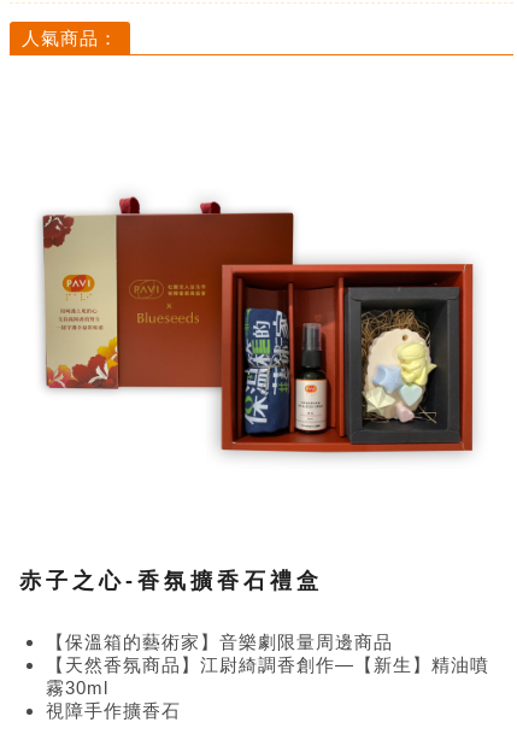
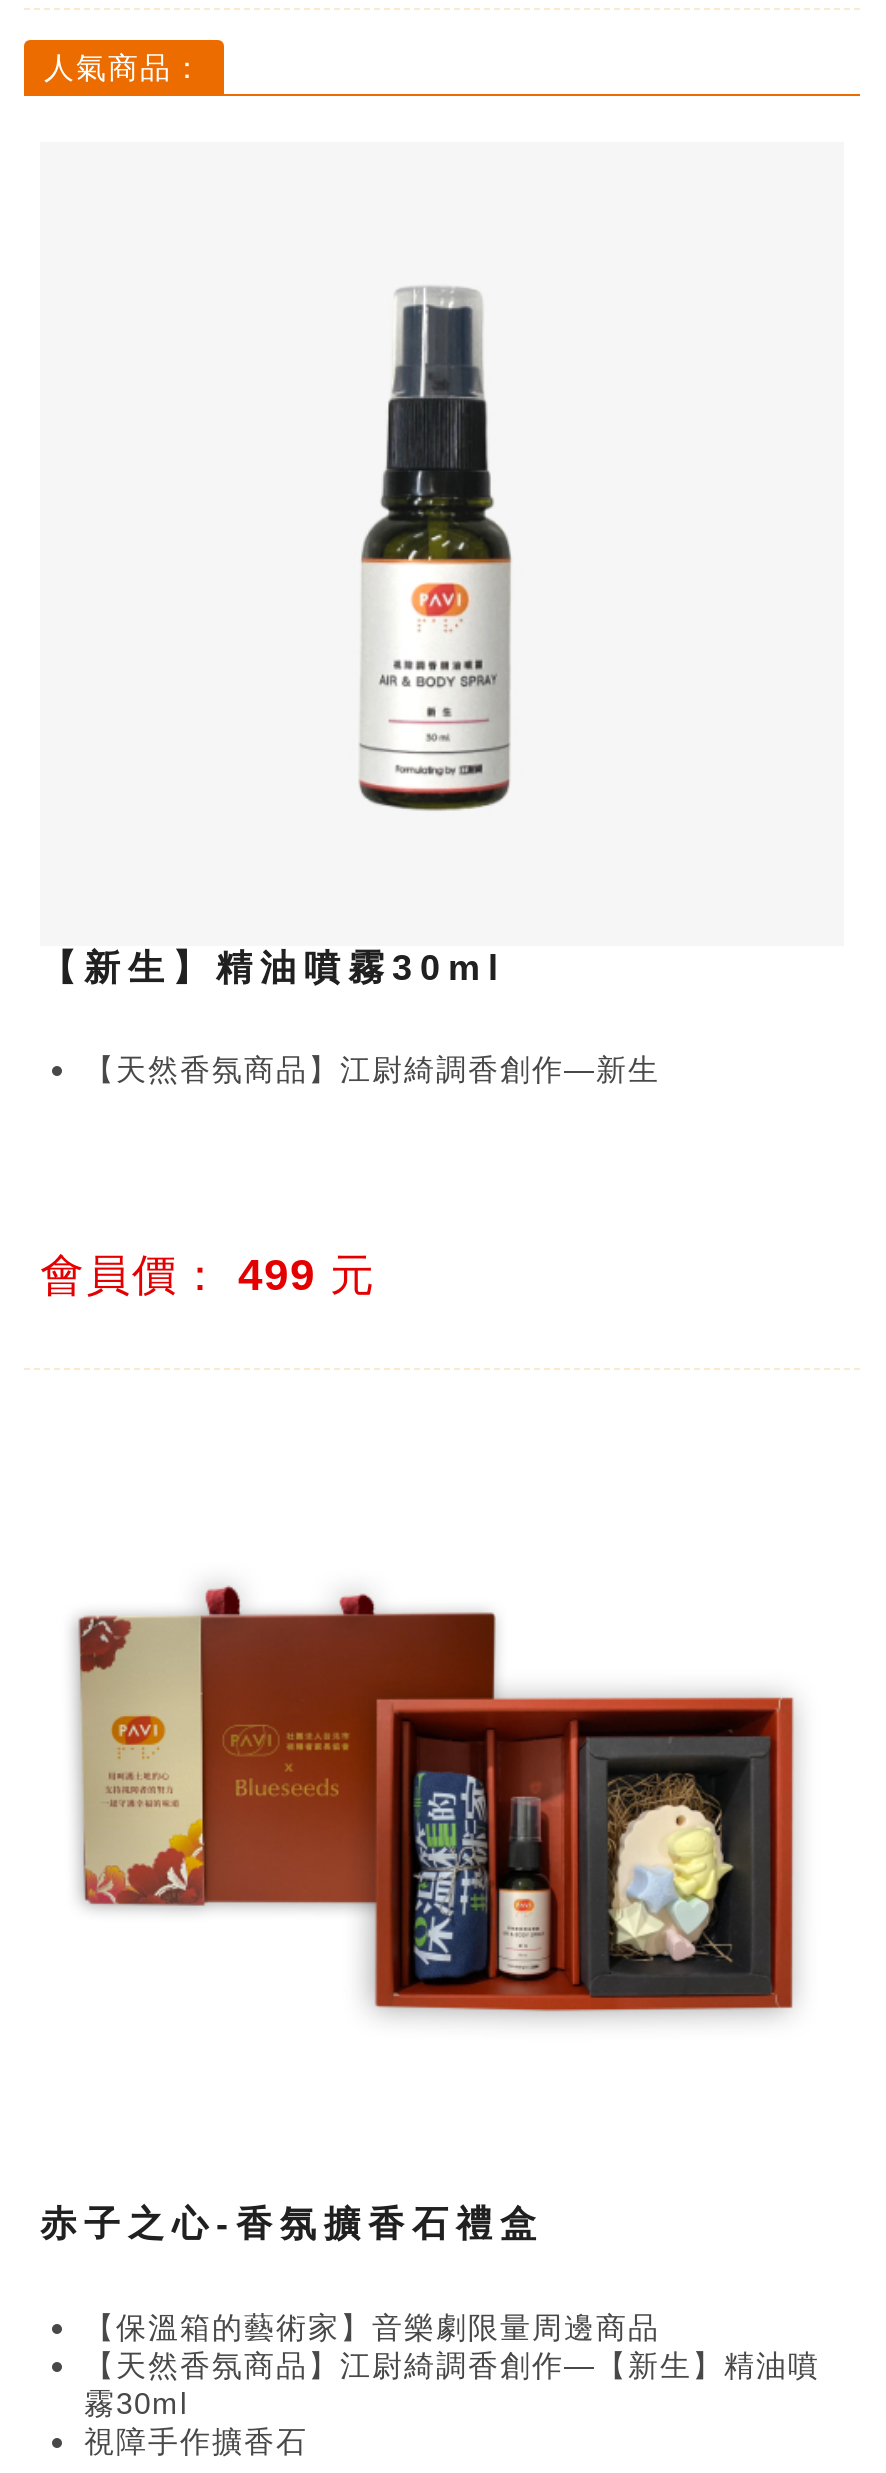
+ 【新生】精油噴霧30ml
+ 【天然香氛商品】江尉綺調香創作—新生

+ 會員價：499元

+ [image]
